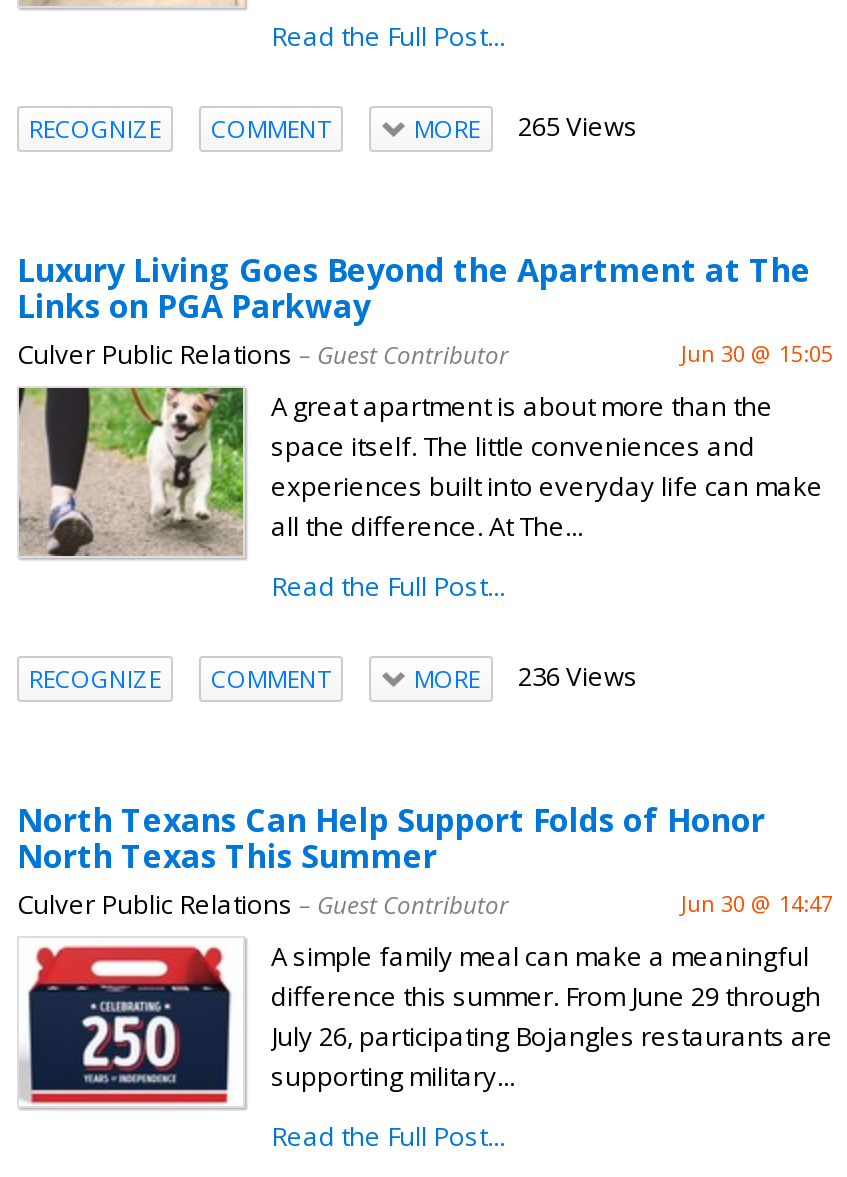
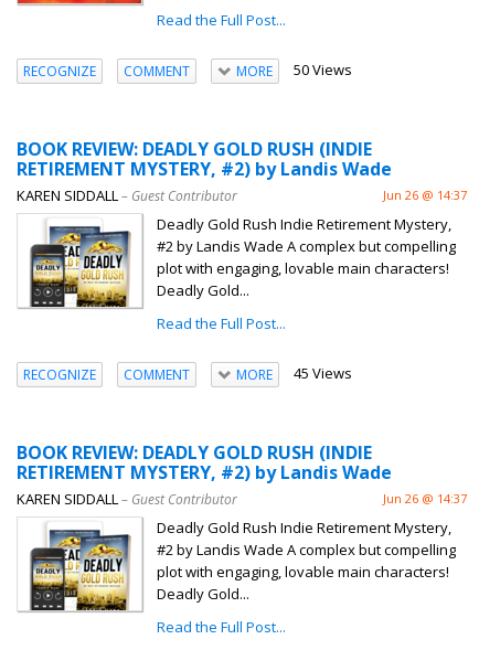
- MORE 265 Views
+ MORE 50 Views

- Luxury Living Goes Beyond the Apartment at The
- Links on PGA Parkway
- Culver Public Relations – Guest Contributor
- Jun 30 @ 15:05
+ BOOK REVIEW: DEADLY GOLD RUSH (INDIE
+ RETIREMENT MYSTERY, #2) by Landis Wade
+ KAREN SIDDALL – Guest Contributor
+ Jun 26 @ 14:37

- [image]
- A great apartment is about more than the
- space itself. The little conveniences and
- experiences built into everyday life can make
- all the difference. At The...
+ [image]
+ Deadly Gold Rush Indie Retirement Mystery,
+ #2 by Landis Wade A complex but compelling
+ plot with engaging, lovable main characters!
+ Deadly Gold...

- MORE 236 Views
+ MORE 45 Views

- North Texans Can Help Support Folds of Honor
- North Texas This Summer
- Culver Public Relations – Guest Contributor
- Jun 30 @ 14:47
+ BOOK REVIEW: DEADLY GOLD RUSH (INDIE
+ RETIREMENT MYSTERY, #2) by Landis Wade
+ KAREN SIDDALL – Guest Contributor
+ Jun 26 @ 14:37

- [image]
- A simple family meal can make a meaningful
- difference this summer. From June 29 through
- July 26, participating Bojangles restaurants are
- supporting military...
+ [image]
+ Deadly Gold Rush Indie Retirement Mystery,
+ #2 by Landis Wade A complex but compelling
+ plot with engaging, lovable main characters!
+ Deadly Gold...
